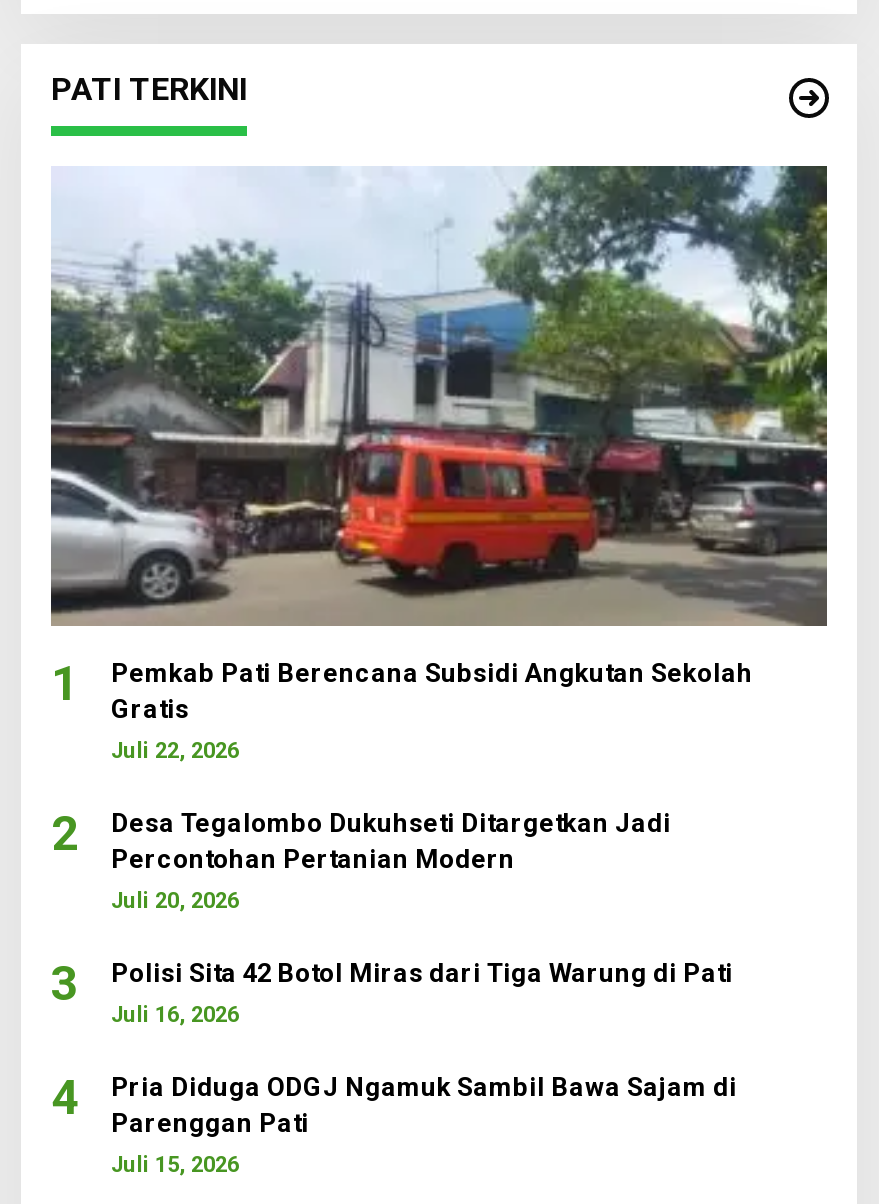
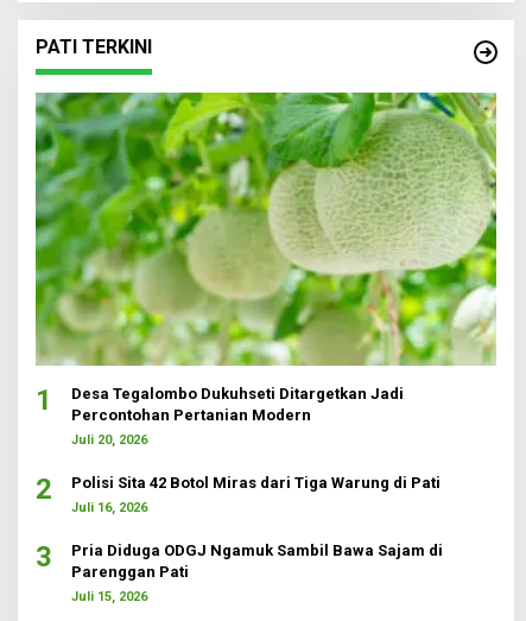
- [image]
+ [image]

- Pemkab Pati Berencana Subsidi Angkutan Sekolah
- Gratis
- Juli 22, 2026
- 2

- 3 Polisi Sita 42 Botol Miras dari Tiga Warung di Pati
+ 2 Polisi Sita 42 Botol Miras dari Tiga Warung di Pati

- 4 Pria Diduga ODGJ Ngamuk Sambil Bawa Sajam di Parenggan Pati
+ 3 Pria Diduga ODGJ Ngamuk Sambil Bawa Sajam di Parenggan Pati
